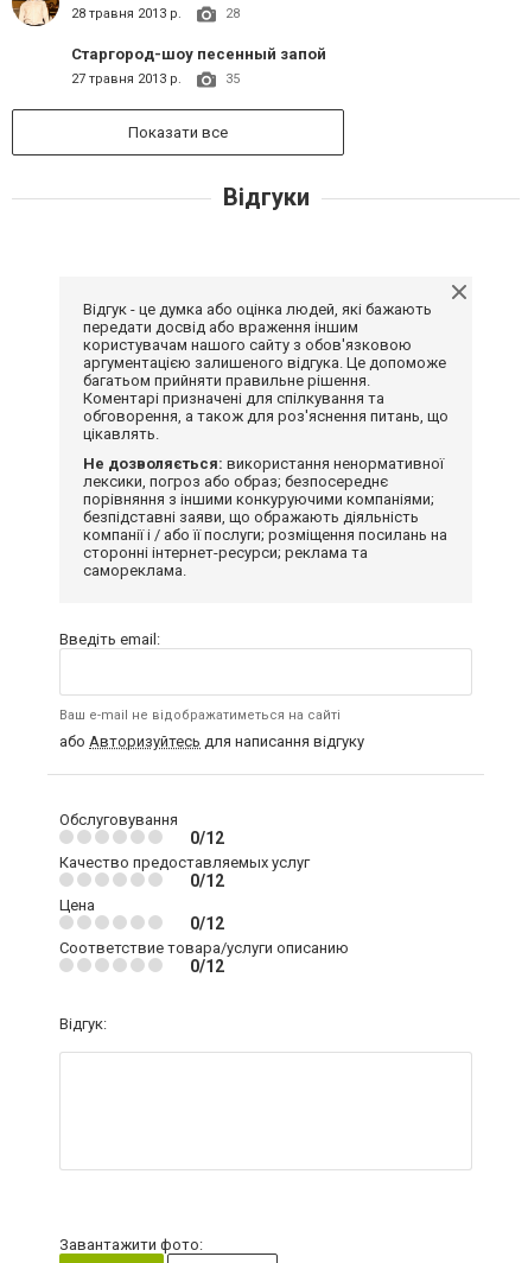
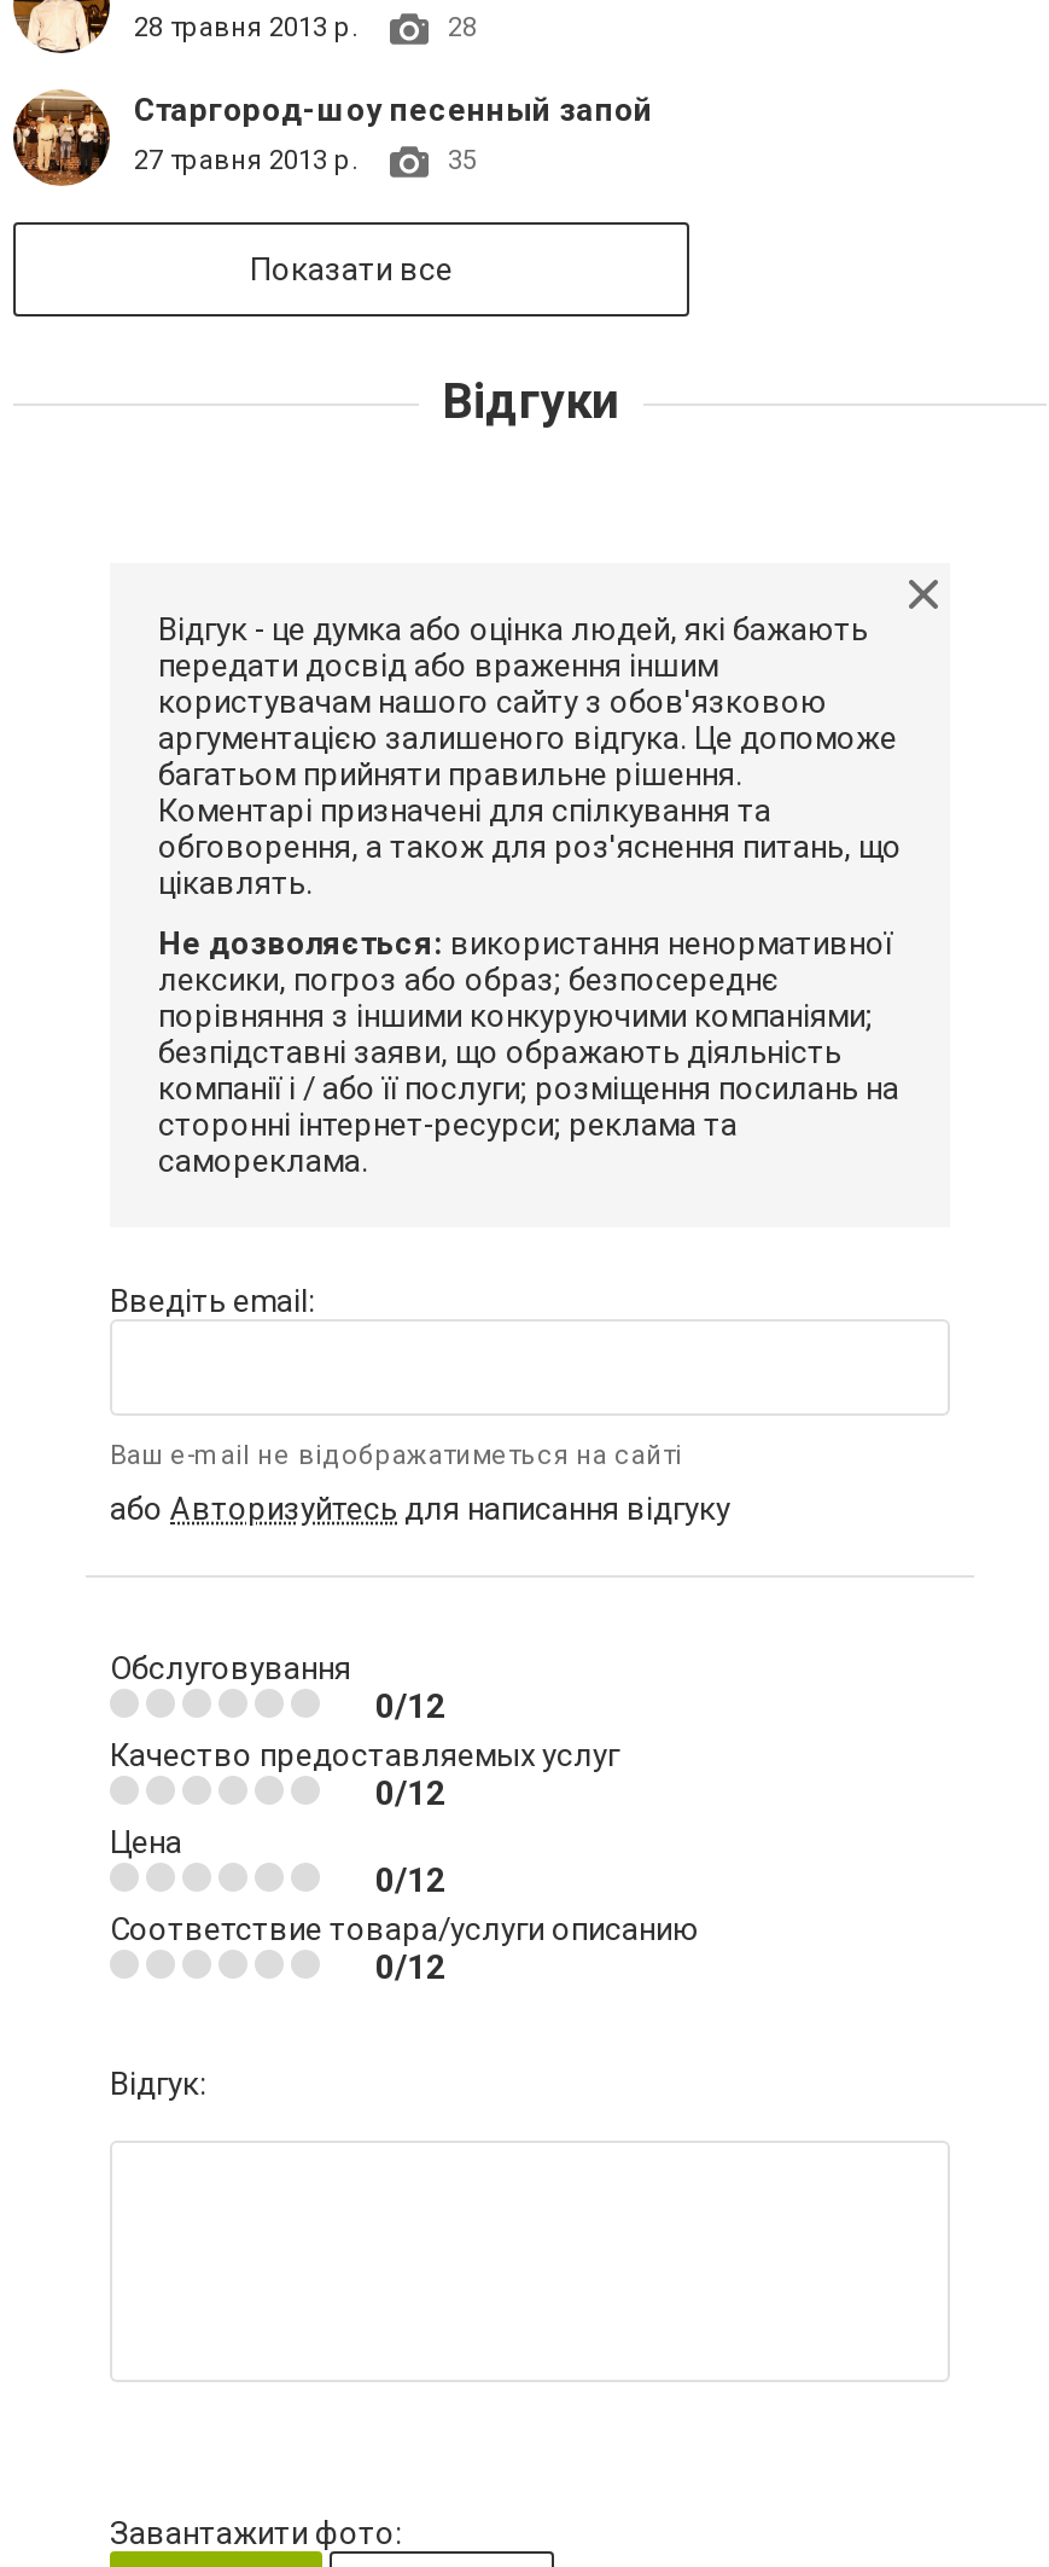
+ [image]
